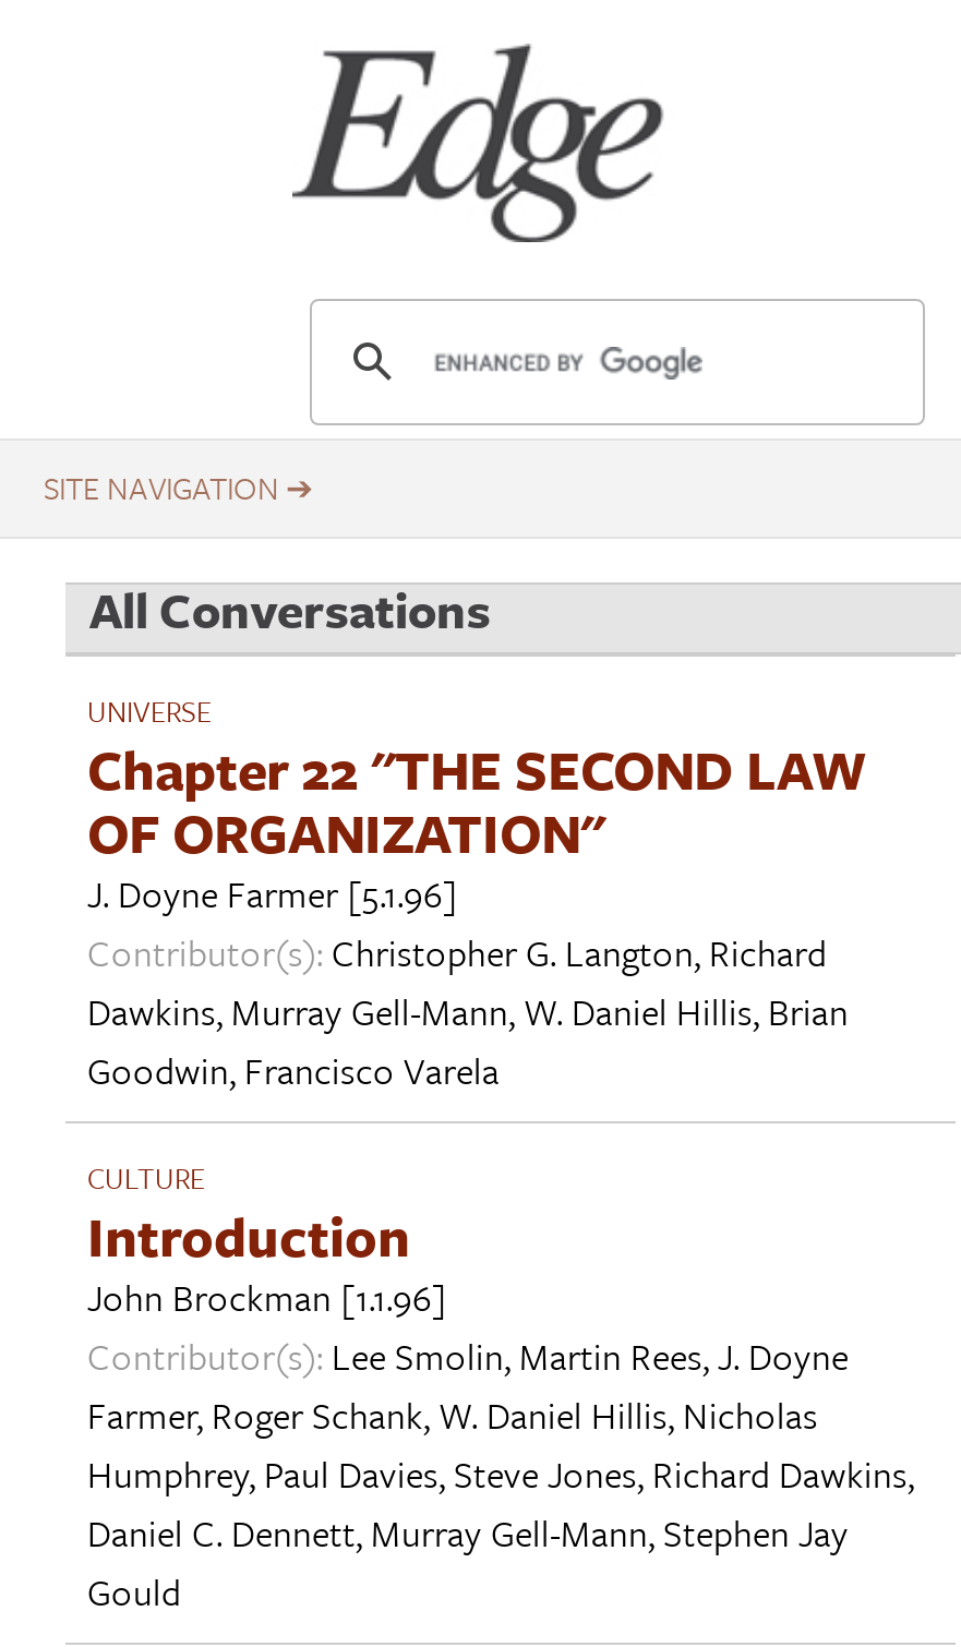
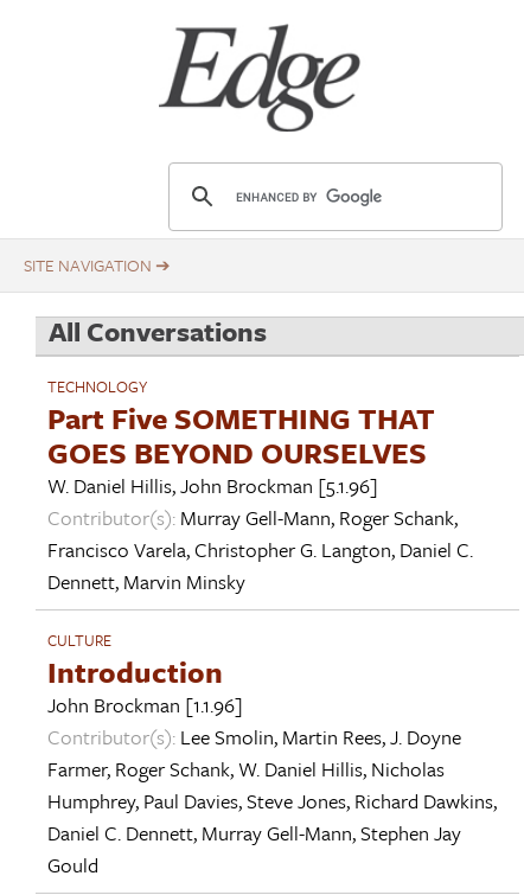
- UNIVERSE
- Chapter 22 "THE SECOND LAW
- OF ORGANIZATION"
- J. Doyne Farmer [5.1.96]
- Contributor(s): Christopher G. Langton, Richard
- Dawkins, Murray Gell-Mann, W. Daniel Hillis, Brian
- Goodwin, Francisco Varela
+ TECHNOLOGY
+ Part Five SOMETHING THAT
+ GOES BEYOND OURSELVES
+ W. Daniel Hillis,John Brockman [5.1.96]
+ Contributor(s): Murray Gell-Mann, Roger Schank,
+ Francisco Varela, Christopher G. Langton, Daniel C.
+ Dennett, Marvin Minsky
